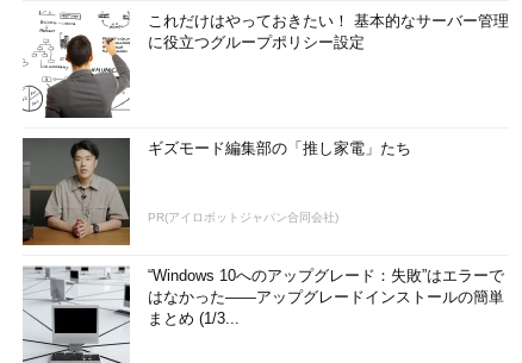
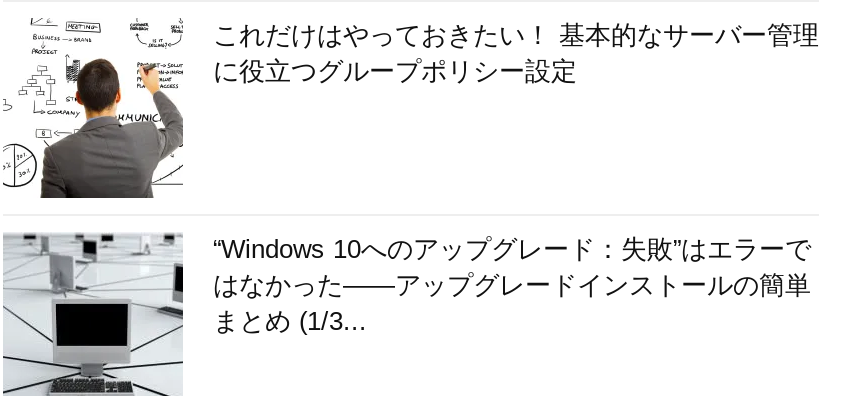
- [image]
- ギズモード編集部の「推し家電」たち

- PR(アイロボットジャパン合同会社)
